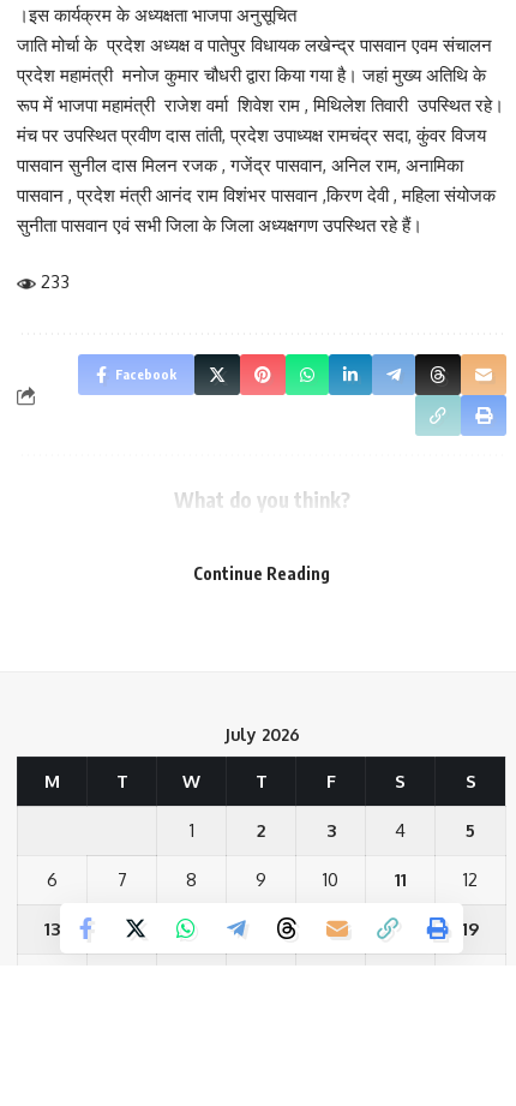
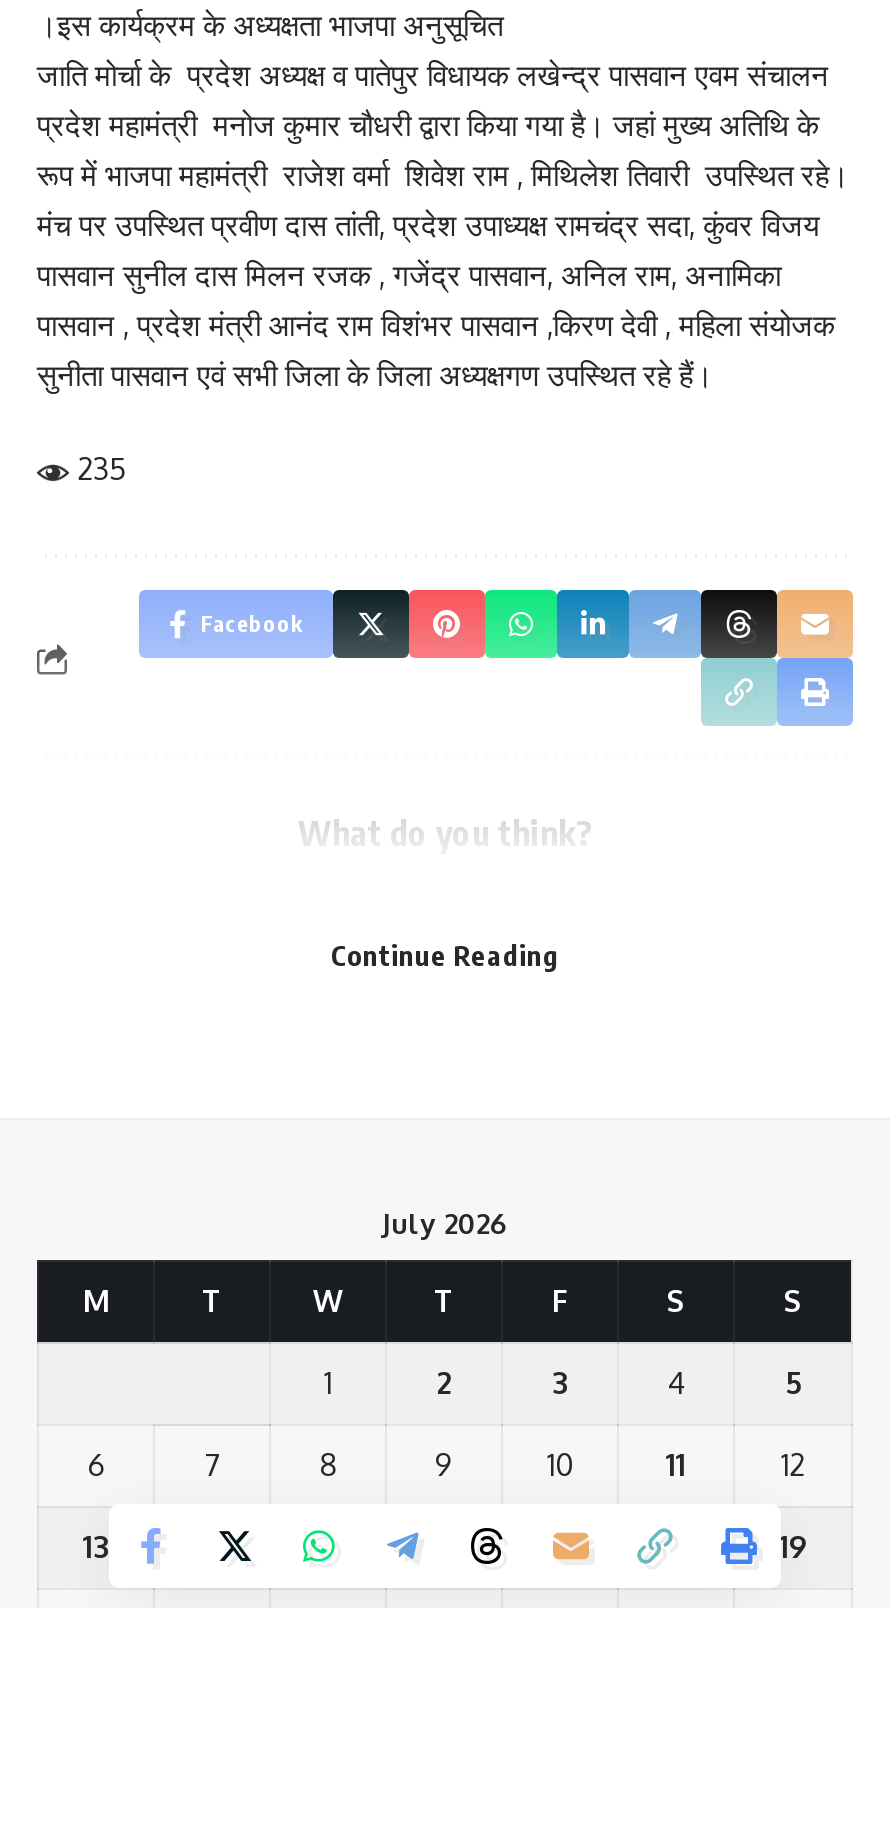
- 233
+ 235
